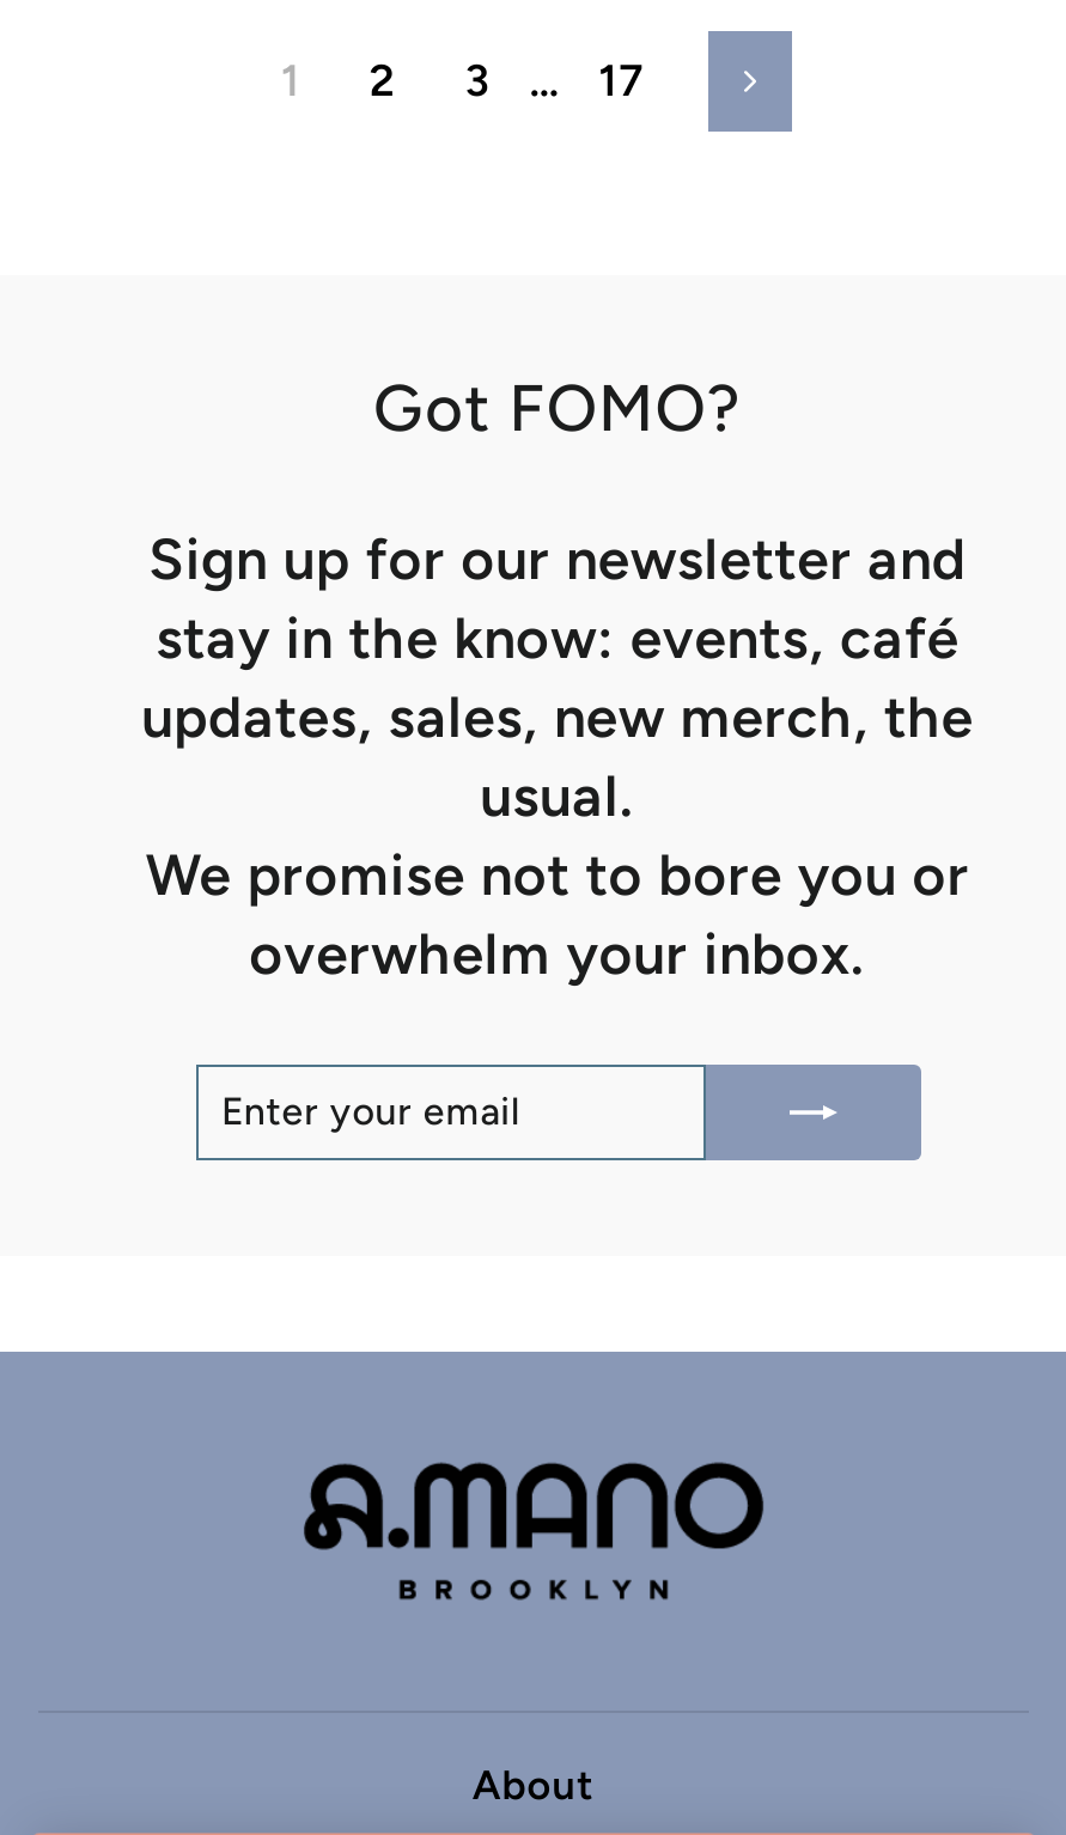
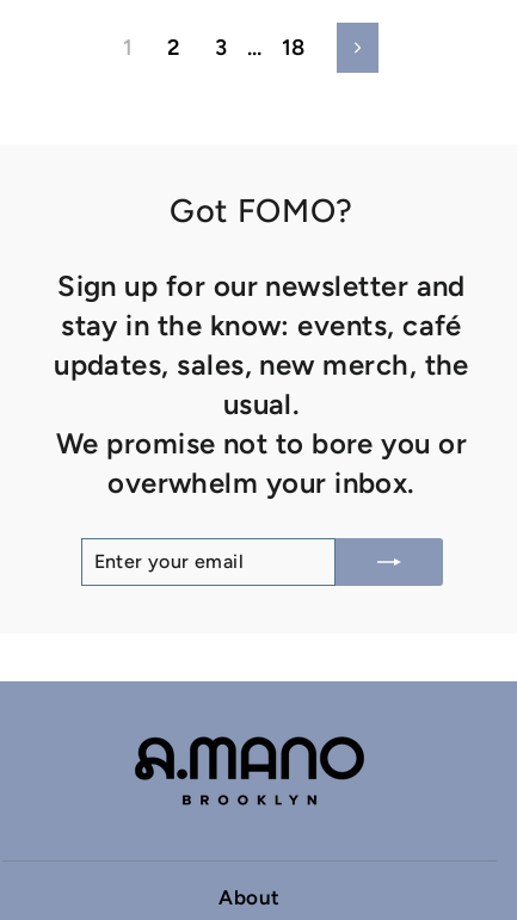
- 17
+ 18
